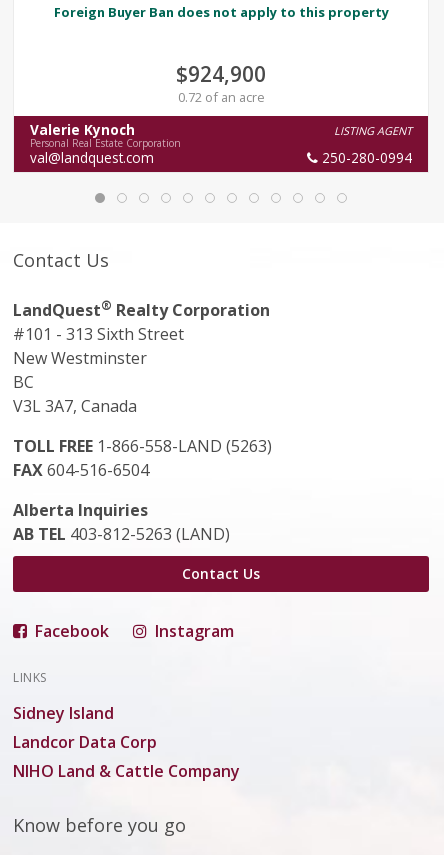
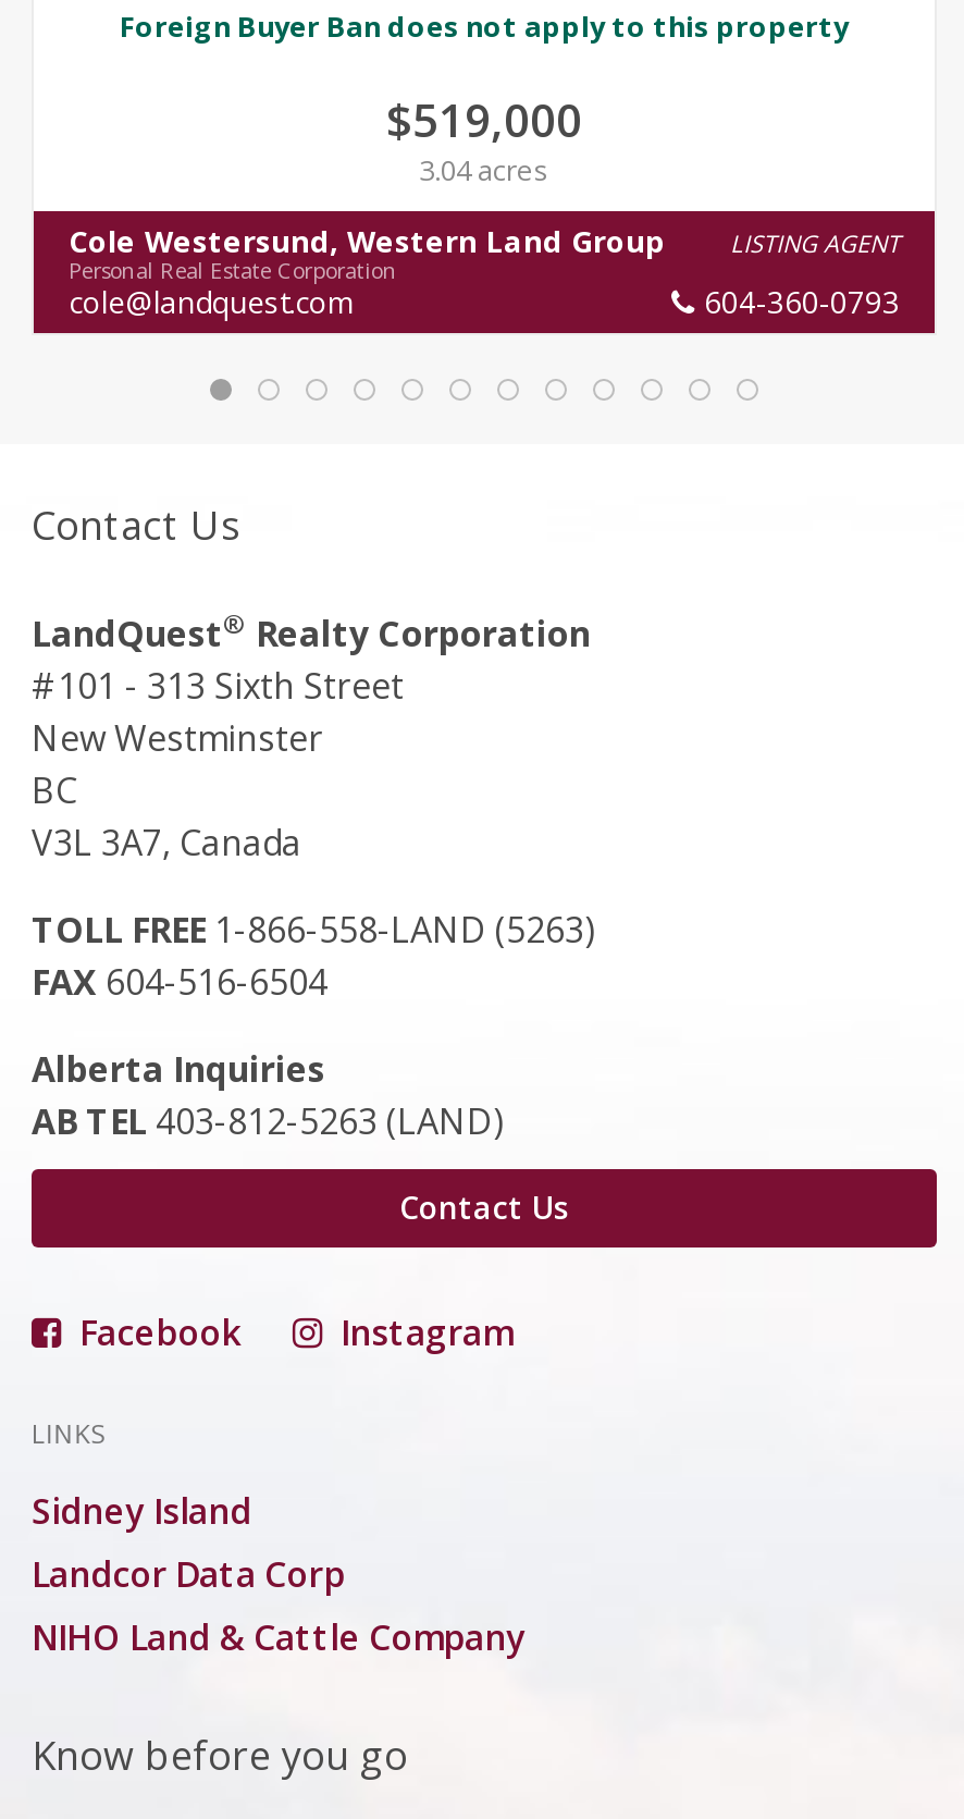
- $924,900
- 0.72 of an acre
+ $519,000
+ 3.04 acres

- Valerie Kynoch
+ Cole Westersund, Western Land Group

- val@landquest.com
- 250-280-0994
+ cole@landquest.com
+ 604-360-0793
